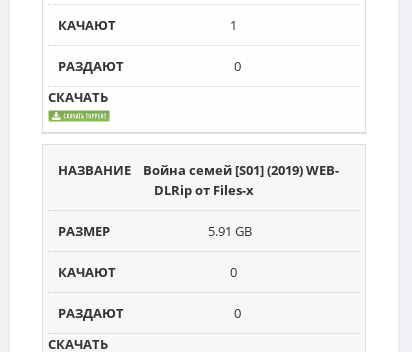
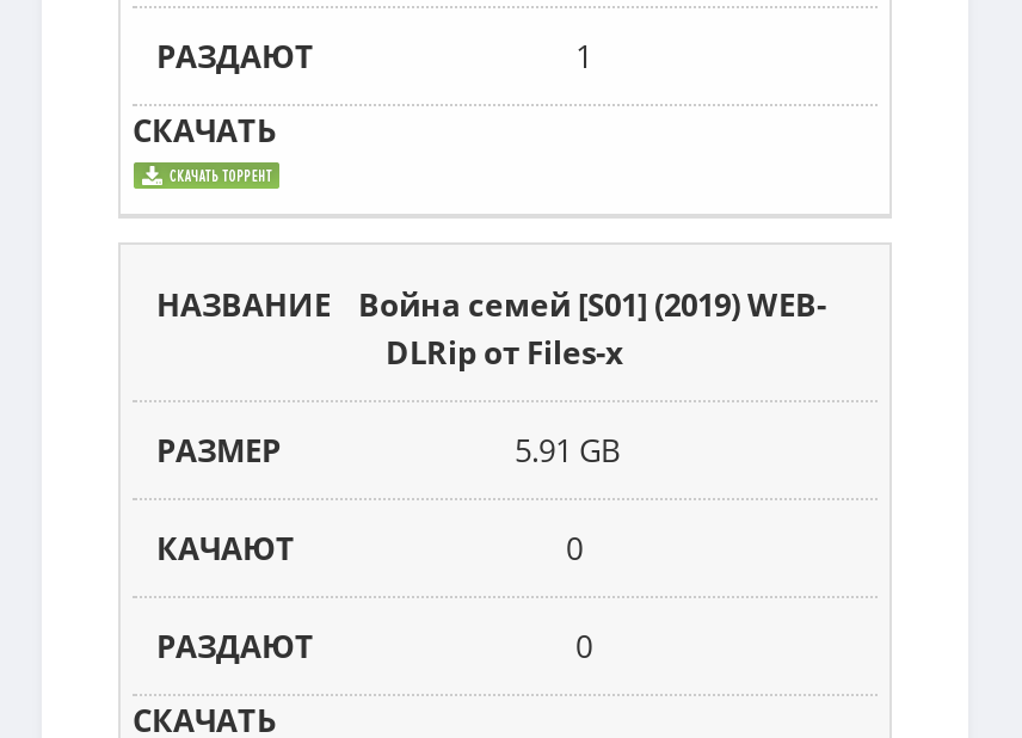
- 0
